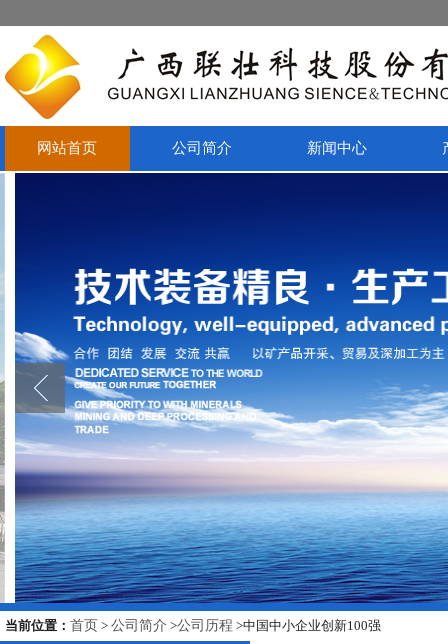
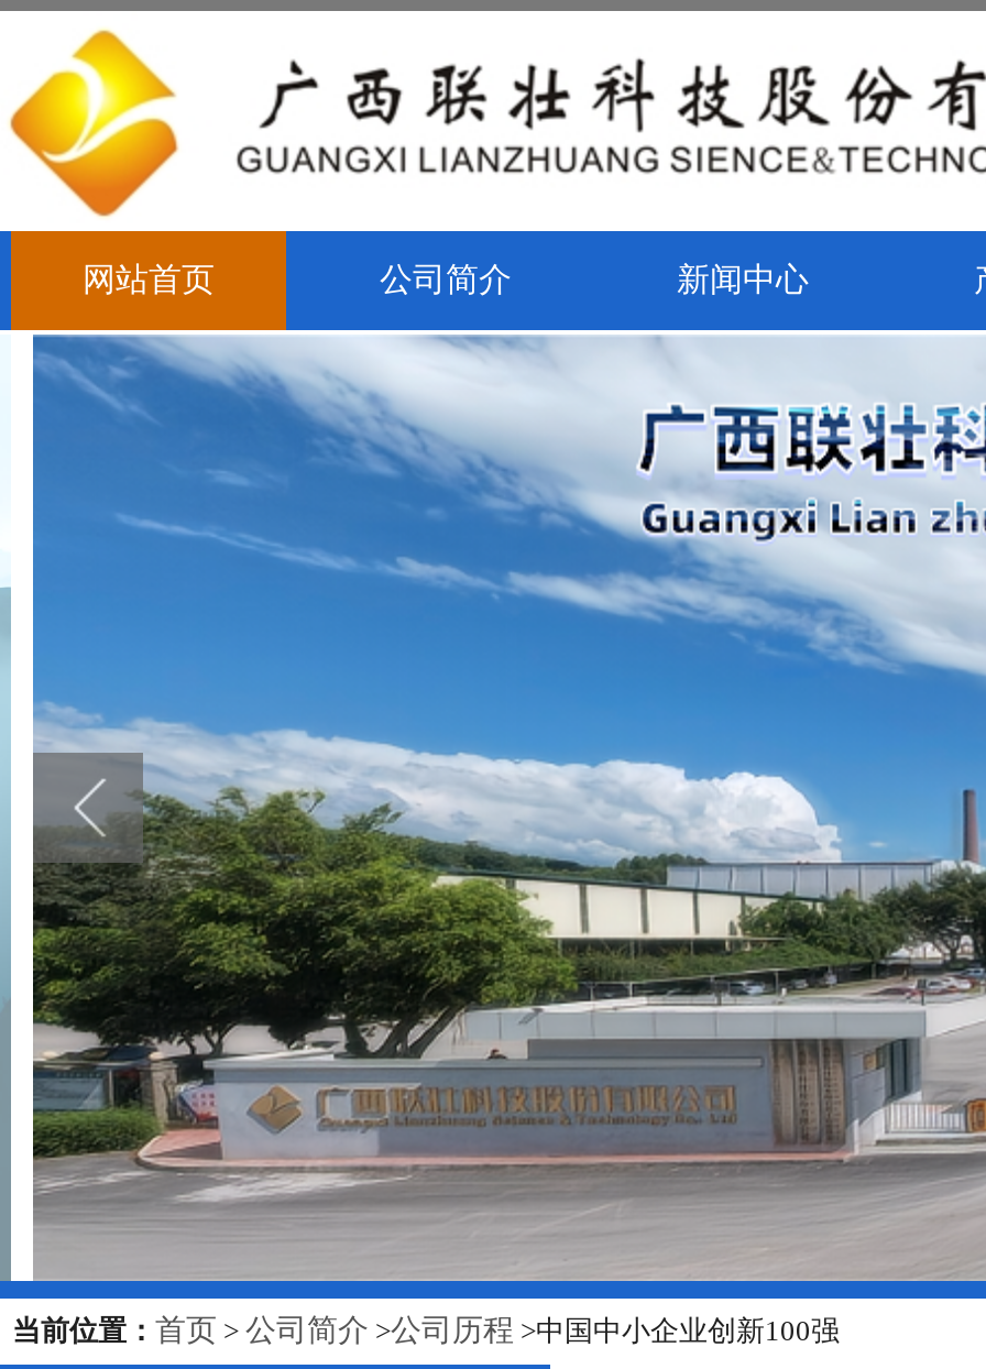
- [image]
+ [image]
